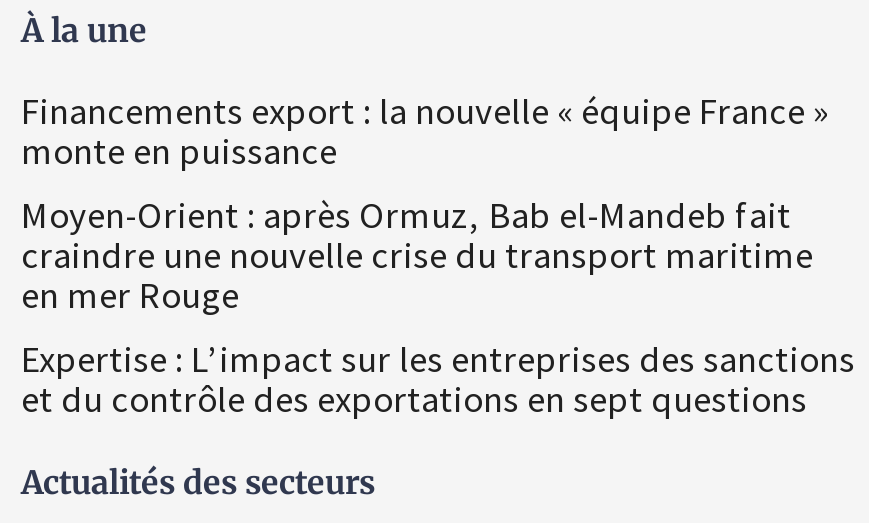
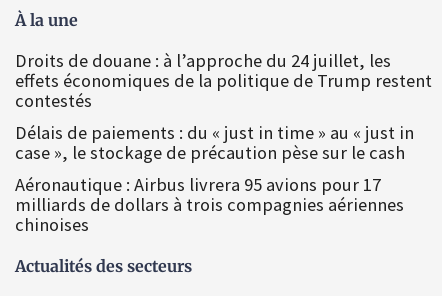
- Financements export : la nouvelle « équipe France »
- monte en puissance
- Moyen-Orient : après Ormuz, Bab el-Mandeb fait
- craindre une nouvelle crise du transport maritime
- en mer Rouge
- Expertise : L’impact sur les entreprises des sanctions
- et du contrôle des exportations en sept questions
+ Droits de douane : à l’approche du 24 juillet, les
+ effets économiques de la politique de Trump restent
+ contestés
+ Délais de paiements : du « just in time » au « just in
+ case », le stockage de précaution pèse sur le cash
+ Aéronautique : Airbus livrera 95 avions pour 17
+ milliards de dollars à trois compagnies aériennes
+ chinoises
